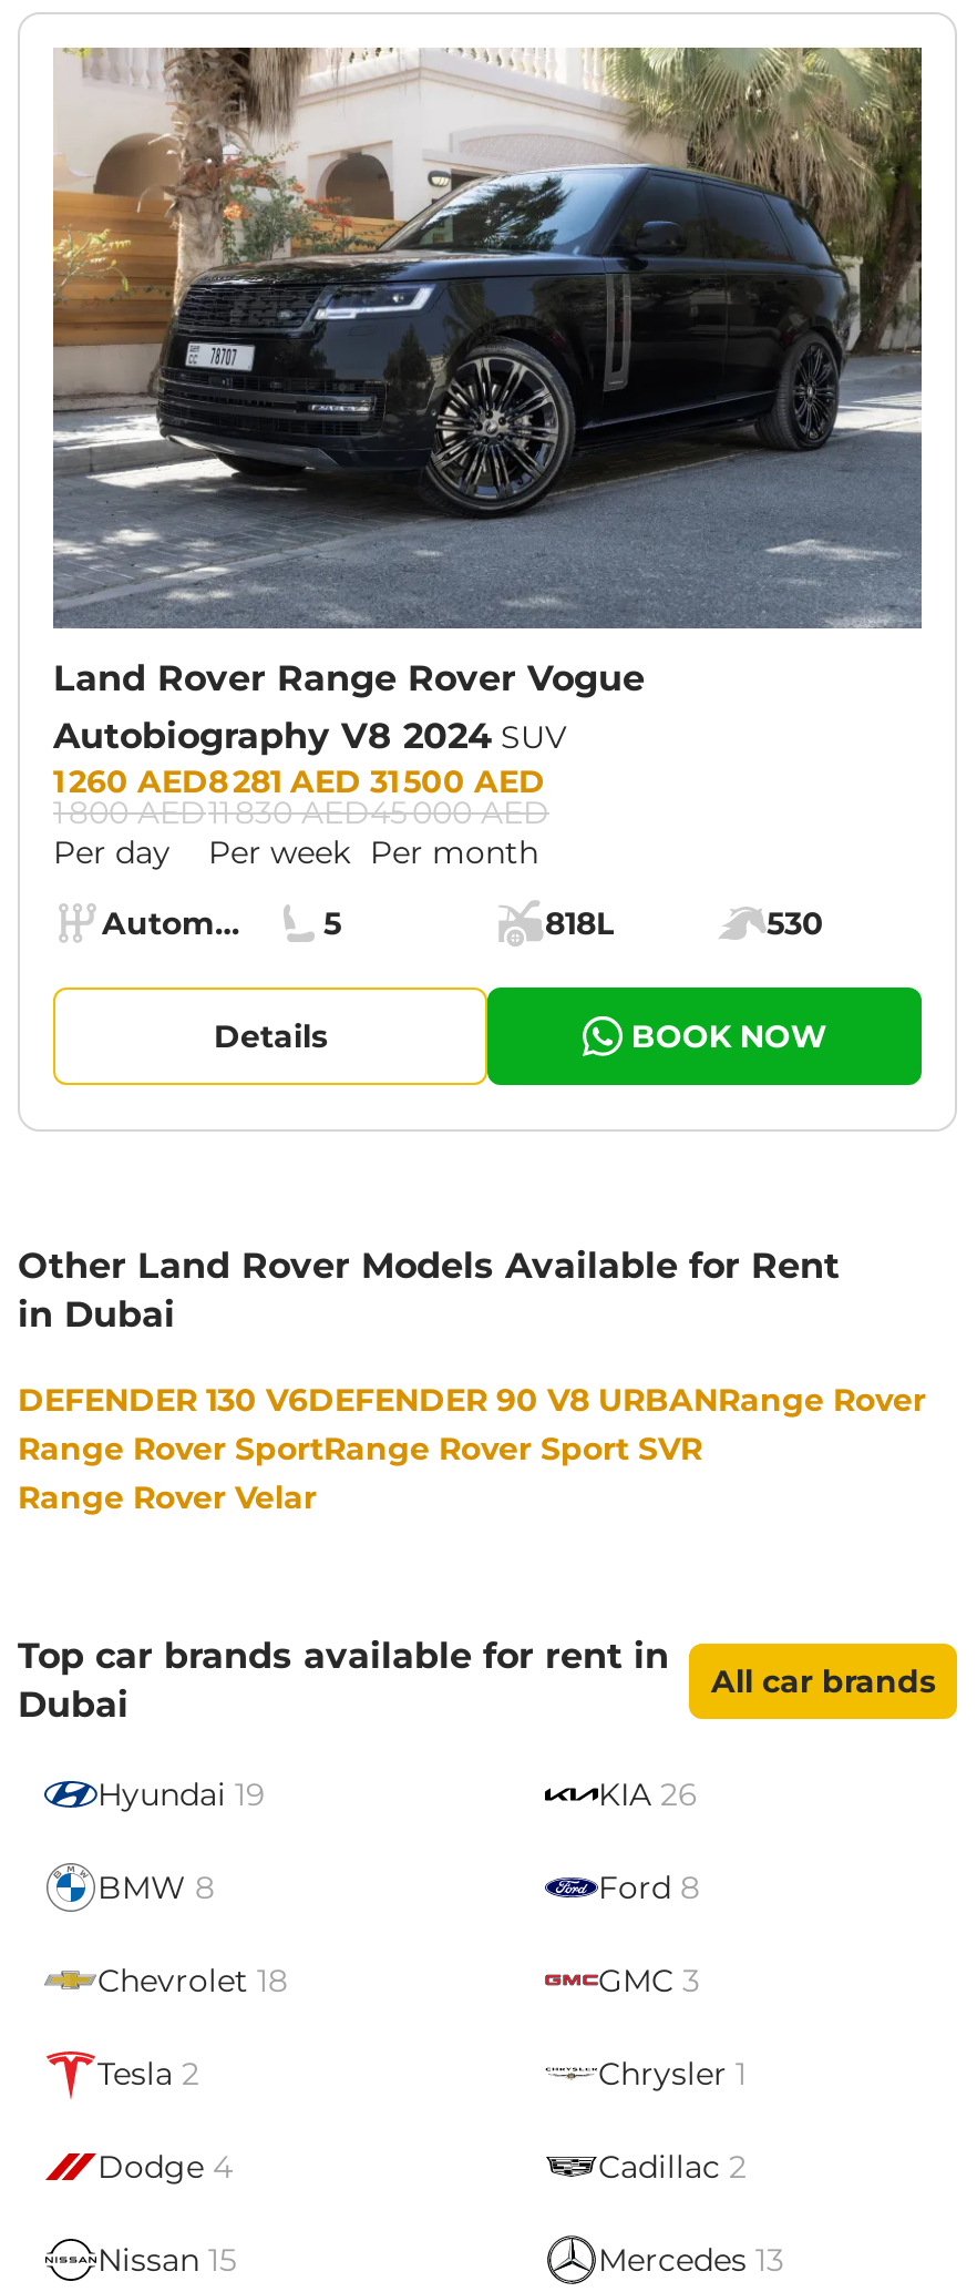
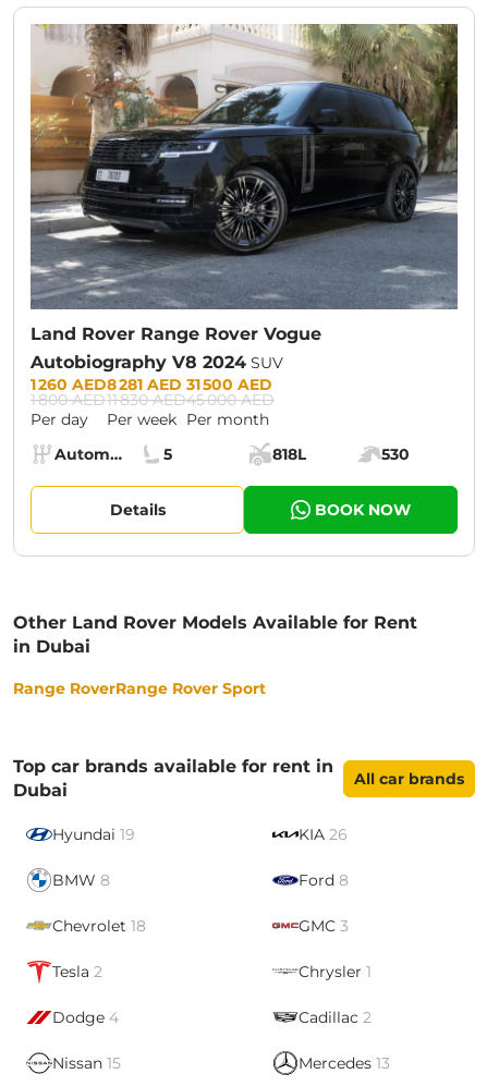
- DEFENDER 130 V6DEFENDER 90 V8 URBANRange Rover
- Range Rover SportRange Rover Sport SVR
- Range Rover Velar
+ Range RoverRange Rover Sport
